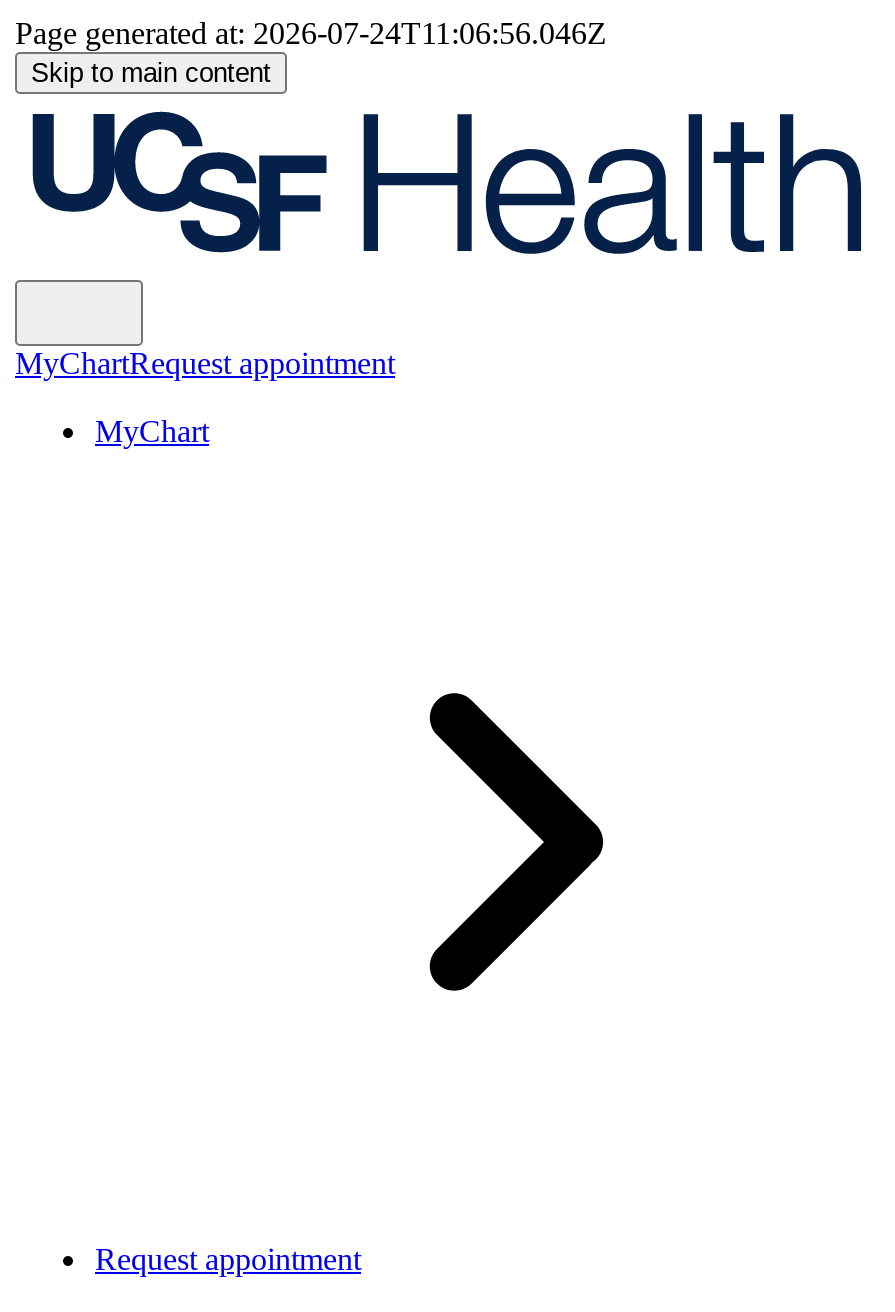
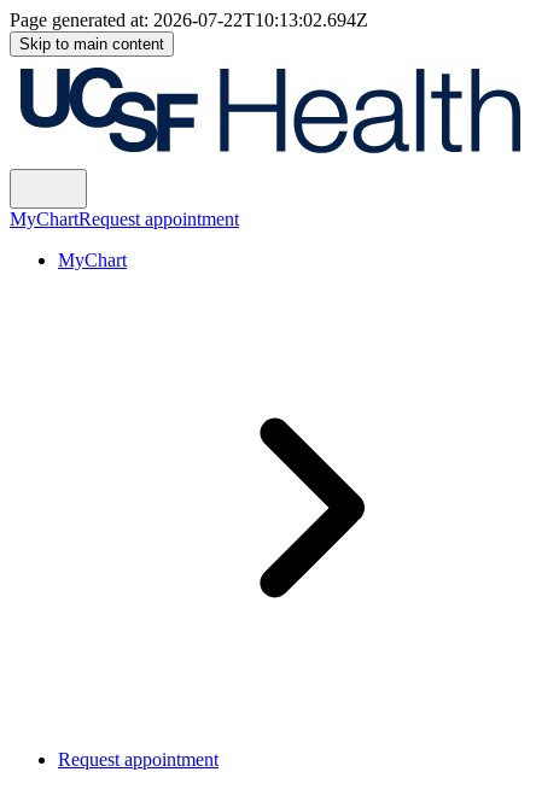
- Page generated at: 2026-07-24T11:06:56.046Z
+ Page generated at: 2026-07-22T10:13:02.694Z
